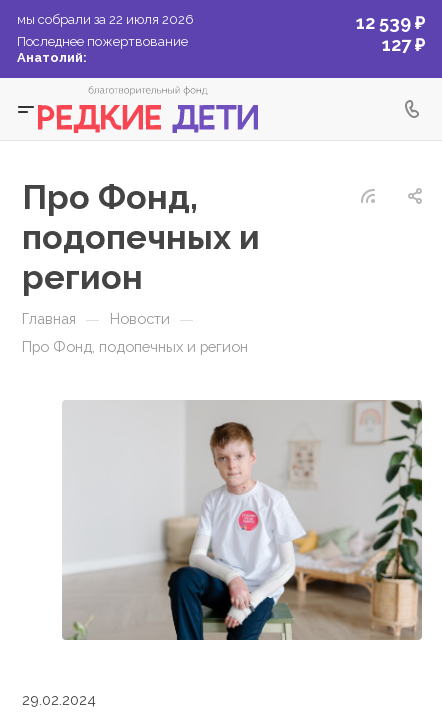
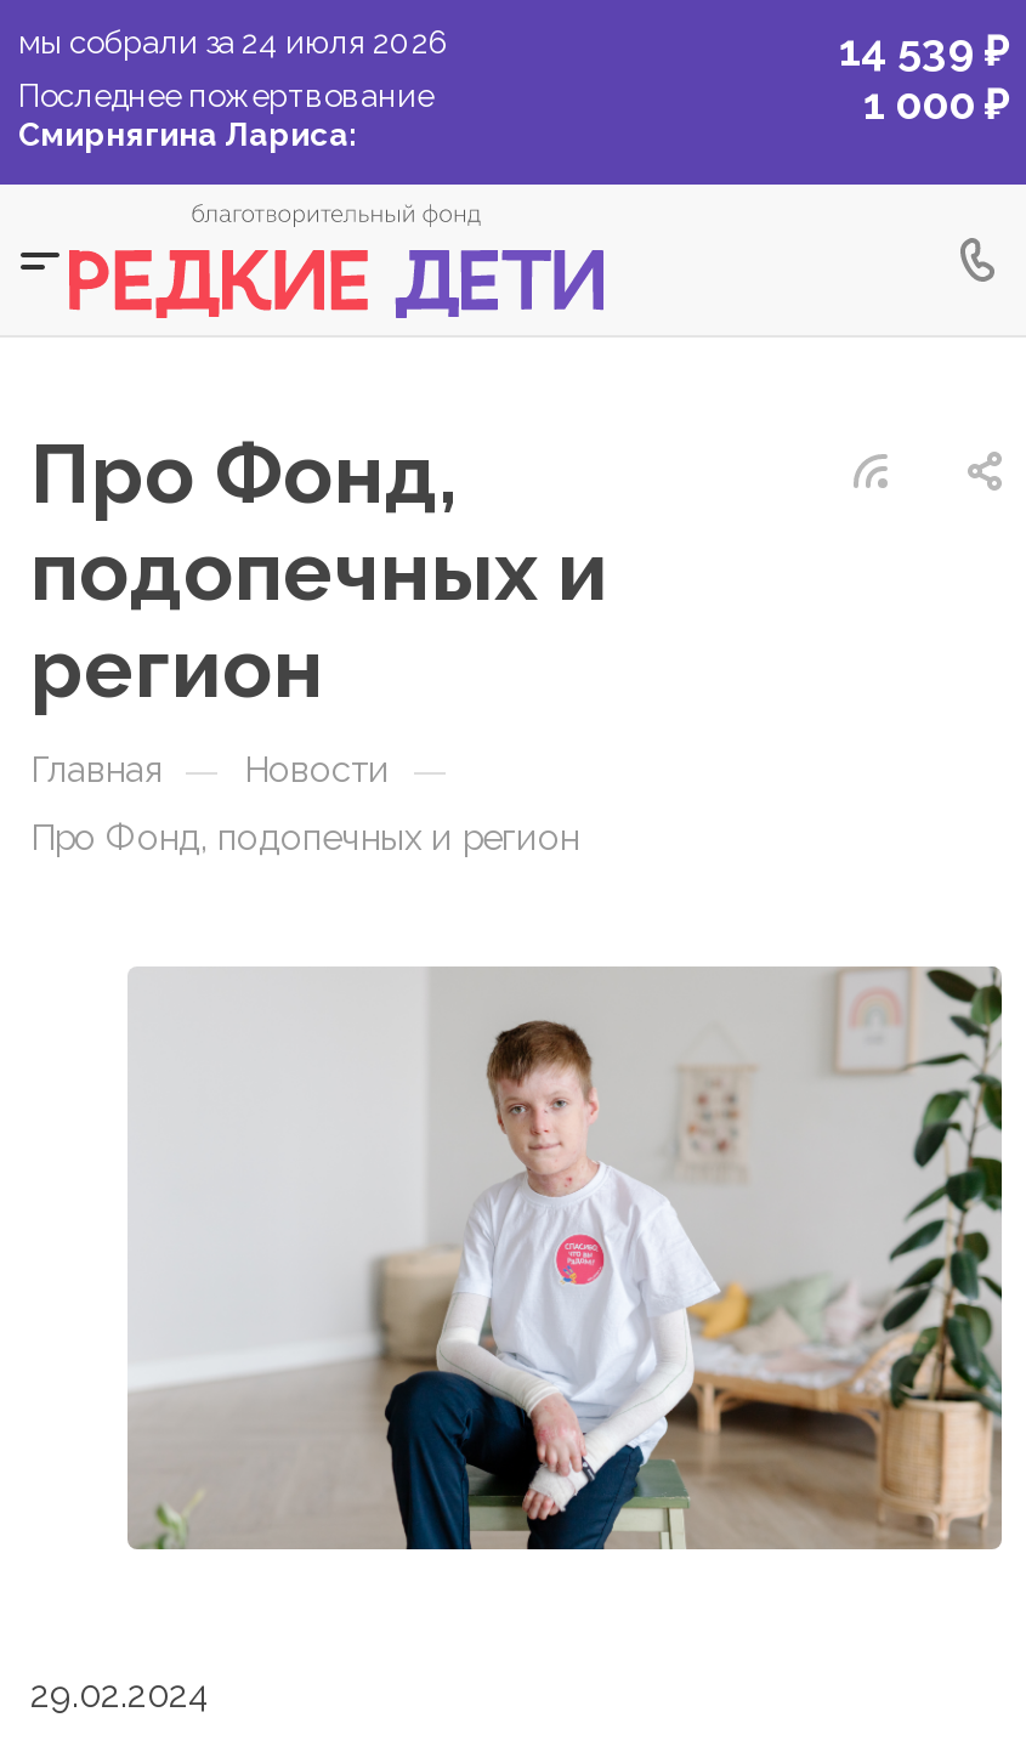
- мы собрали за 22 июля 2026
+ мы собрали за 24 июля 2026

- 12 539 ₽
+ 14 539 ₽

- 127 ₽
+ 1 000 ₽

- Анатолий:
+ Смирнягина Лариса:
